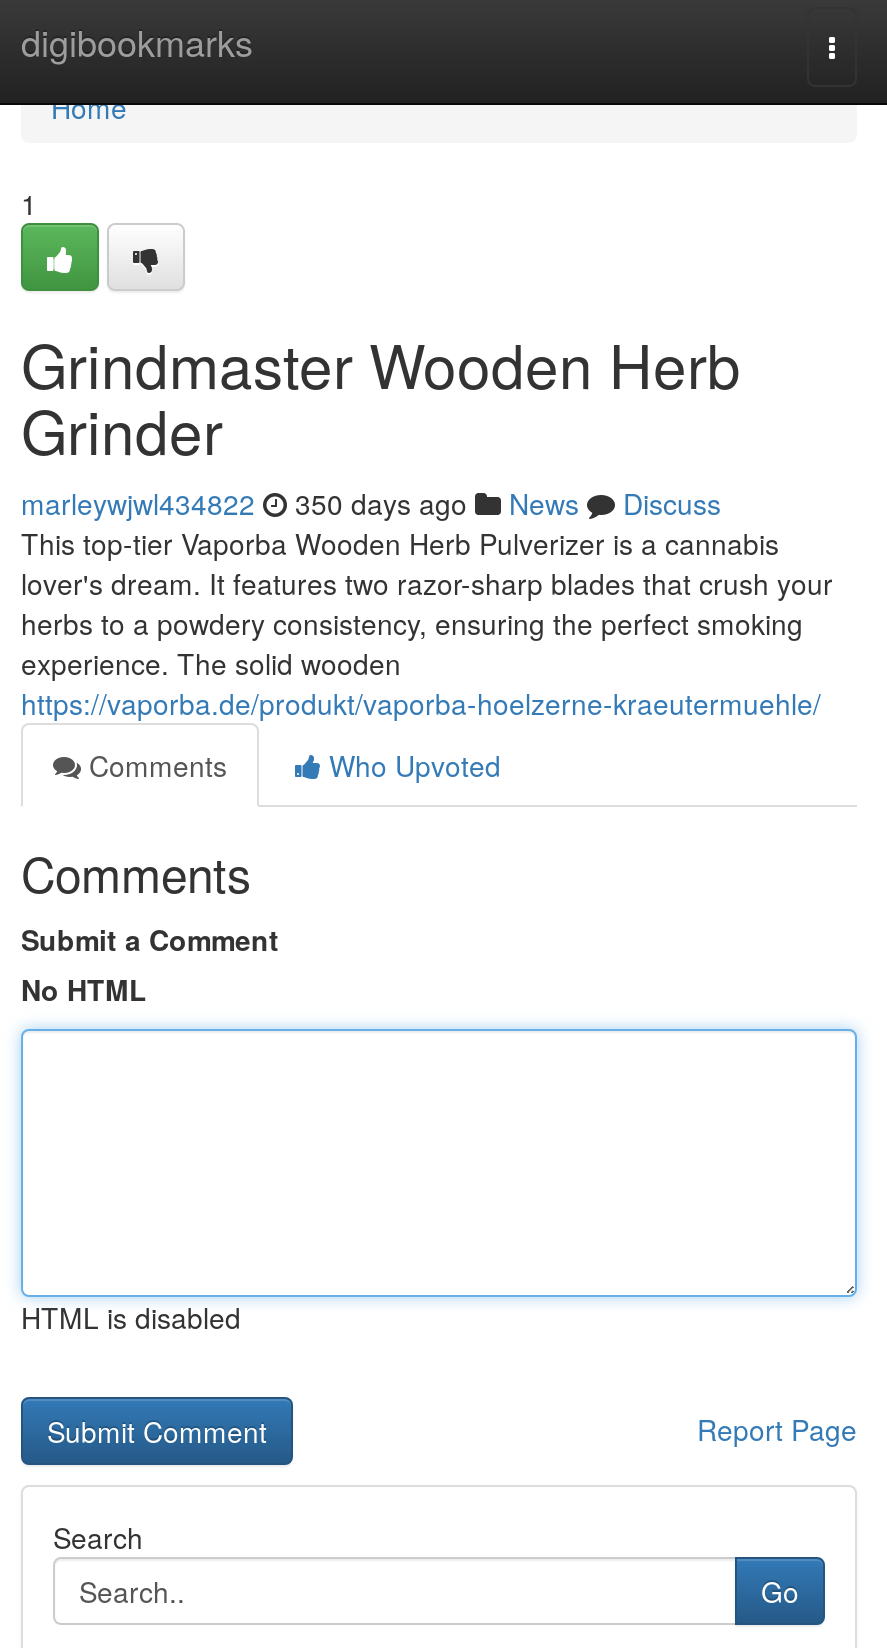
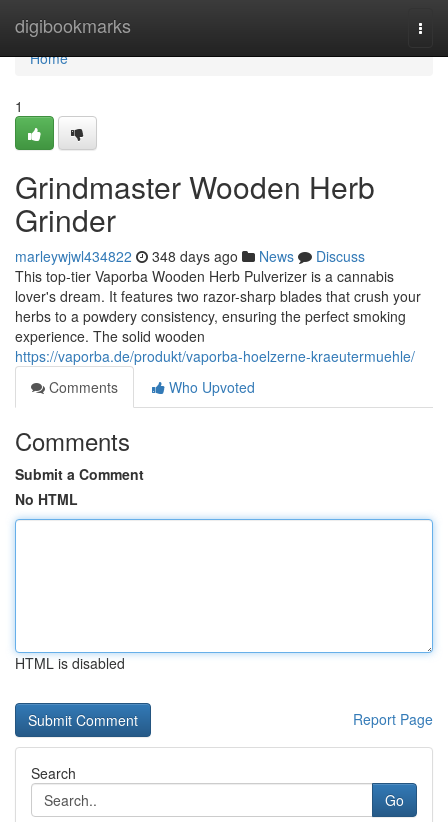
- marleywjwl434822 350 days ago News Discuss
+ marleywjwl434822 348 days ago News Discuss
